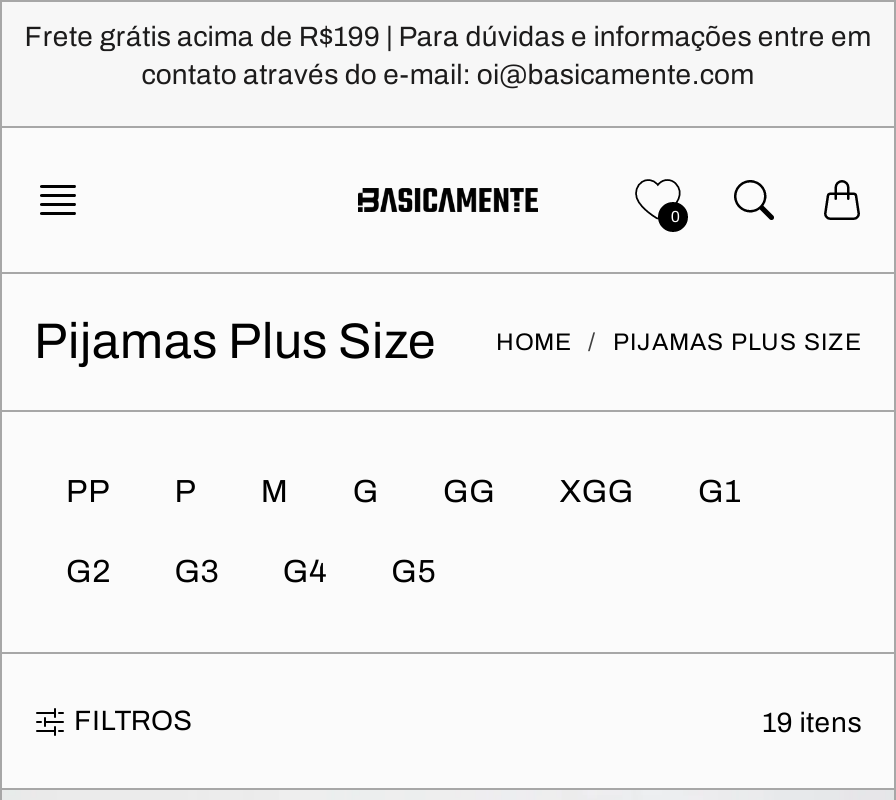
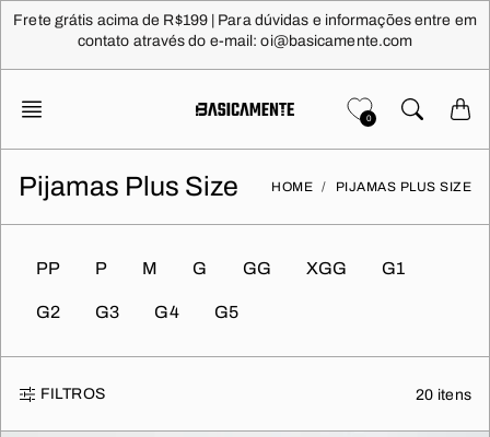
- 19 itens
+ 20 itens
